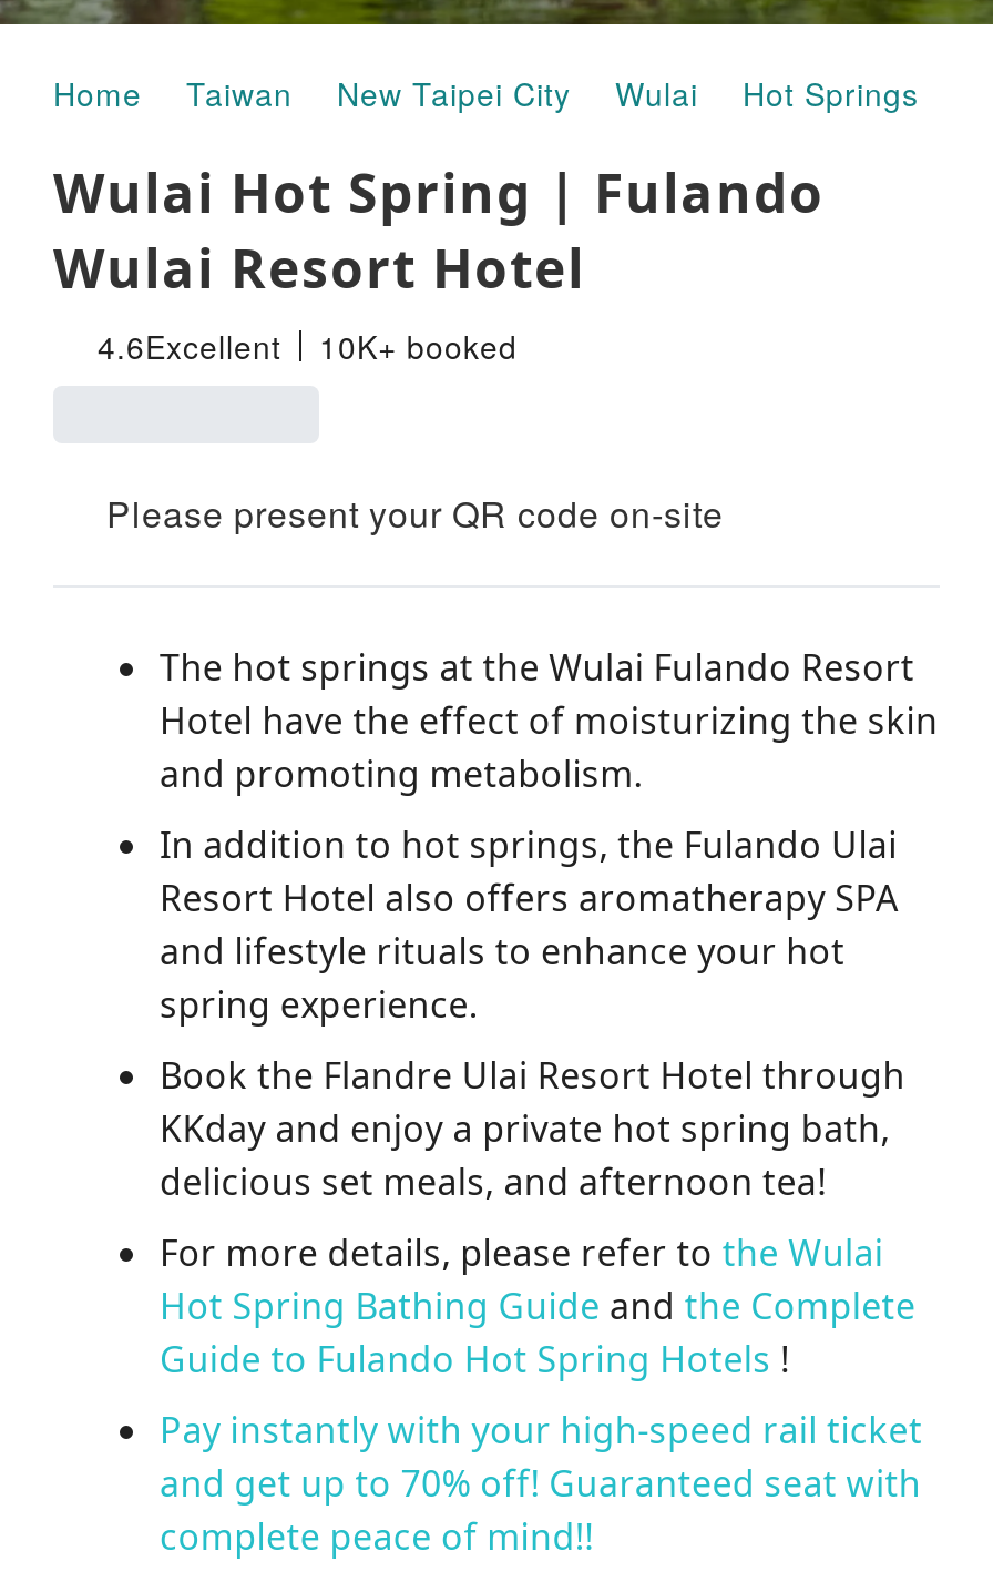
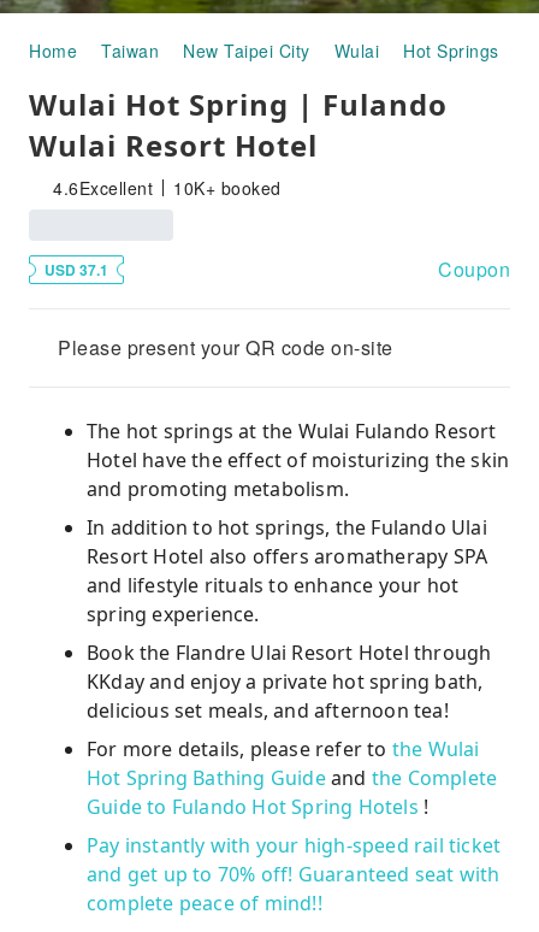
+ USD 37.1
+ Coupon
